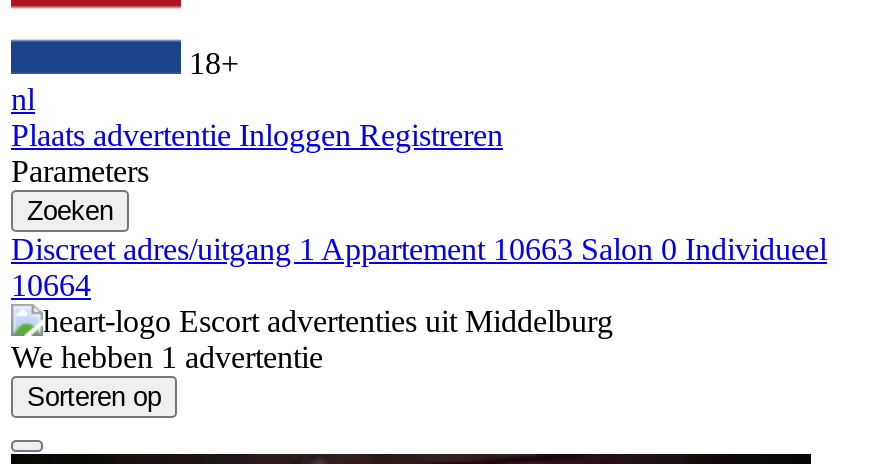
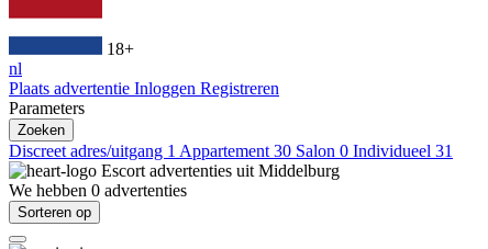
- Discreet adres/uitgang 1 Appartement 10663 Salon 0 Individueel
- 10664
+ Discreet adres/uitgang 1 Appartement 30 Salon 0 Individueel 31

- We hebben 1 advertentie
+ We hebben 0 advertenties
